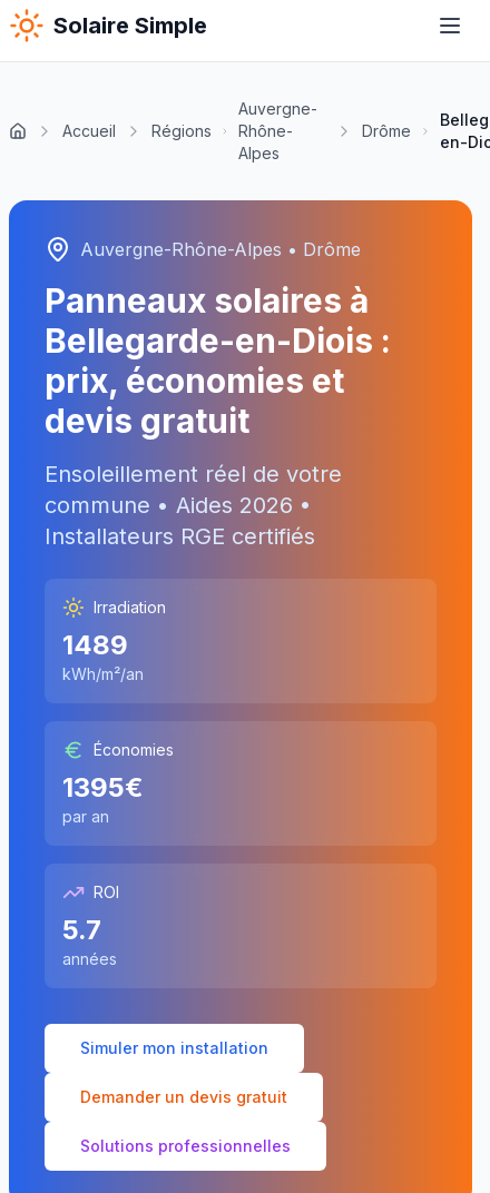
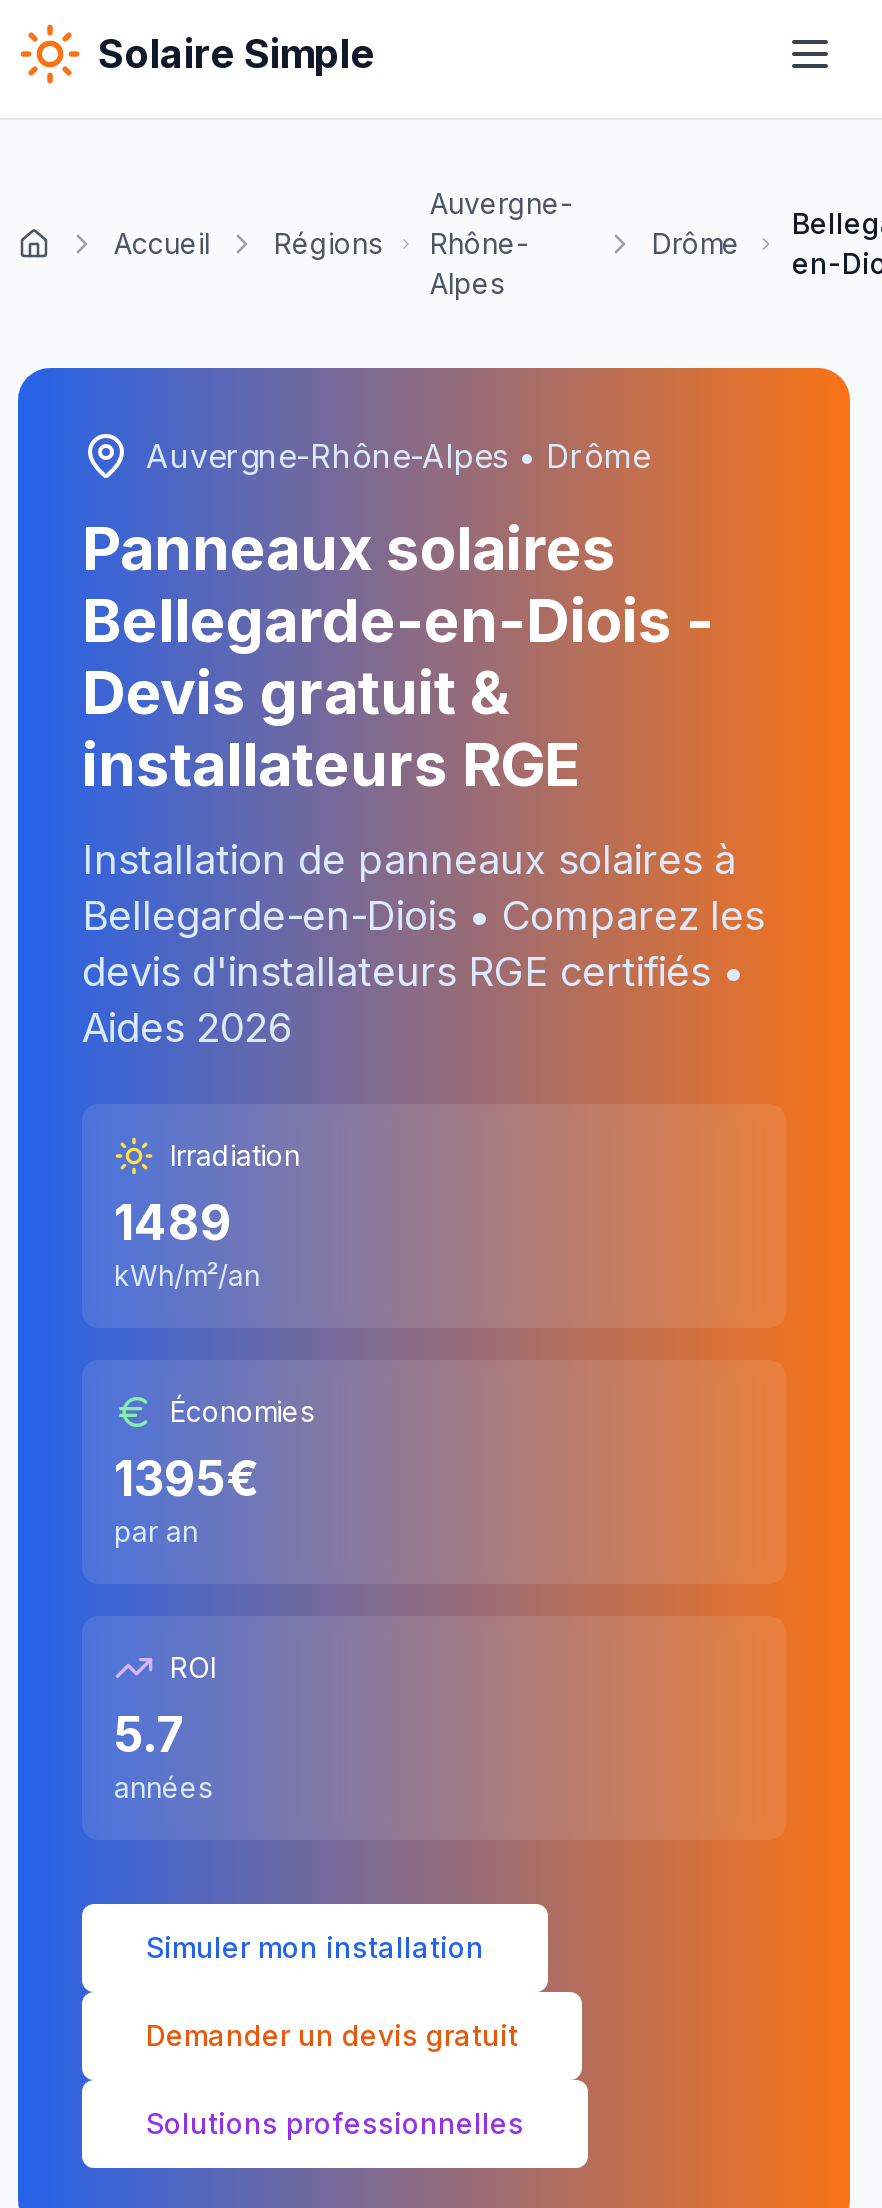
- Panneaux solaires à
- Bellegarde-en-Diois:
- prix, économies et
- devis gratuit
+ Panneaux solaires
+ Bellegarde-en-Diois -
+ Devis gratuit &
+ installateurs RGE

- Ensoleillement réel de votre
- commune • Aides 2026 •
- Installateurs RGE certifiés
+ Installation de panneaux solaires à
+ Bellegarde-en-Diois • Comparez les
+ devis d'installateurs RGE certifiés •
+ Aides 2026
